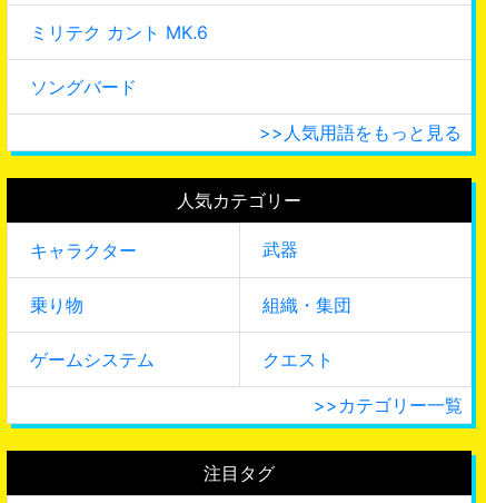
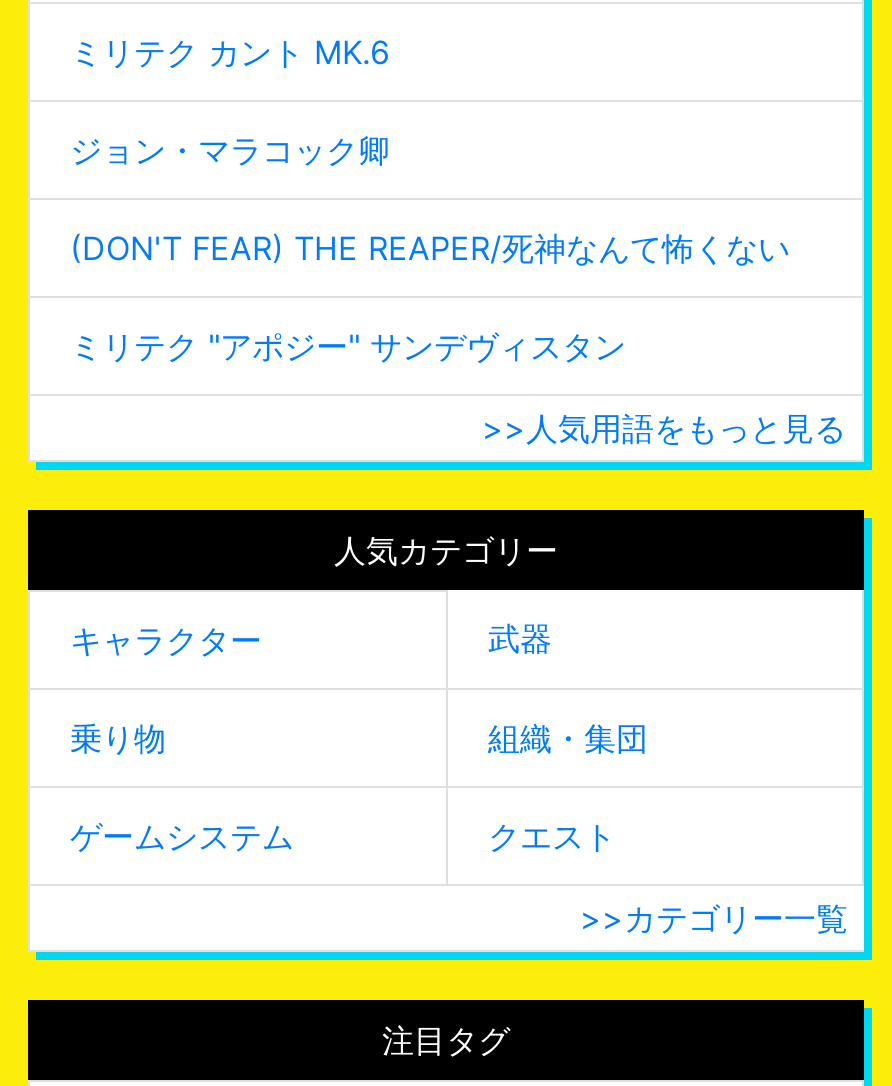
- ソングバード
+ ジョン・マラコック卿
+ (DON'T FEAR) THE REAPER/死神なんて怖くない
+ ミリテク "アポジー" サンデヴィスタン
